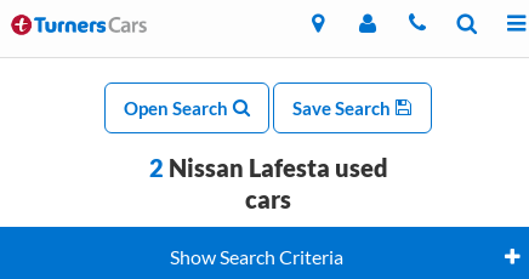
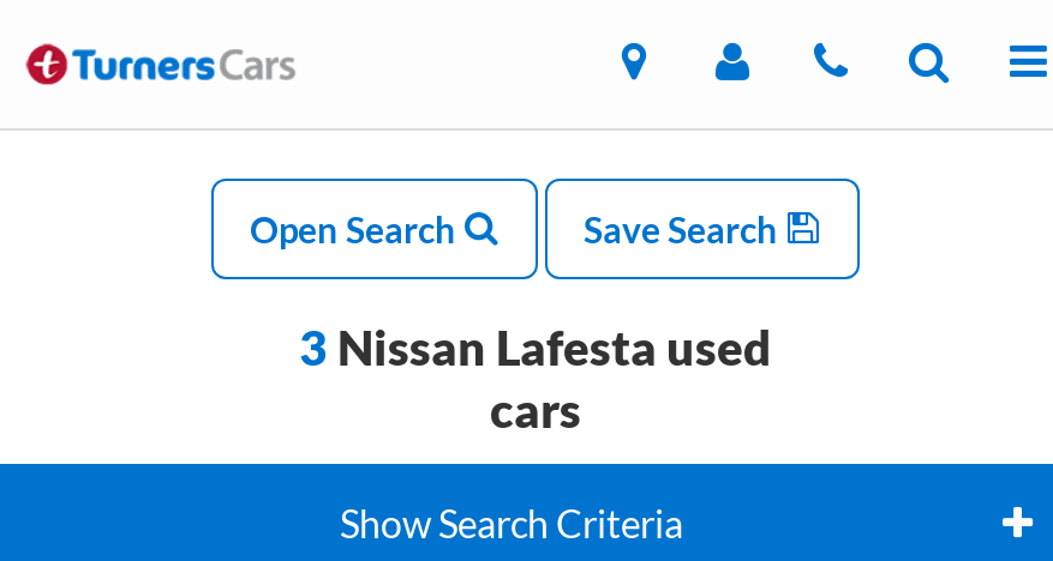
- 2 Nissan Lafesta used
+ 3 Nissan Lafesta used
